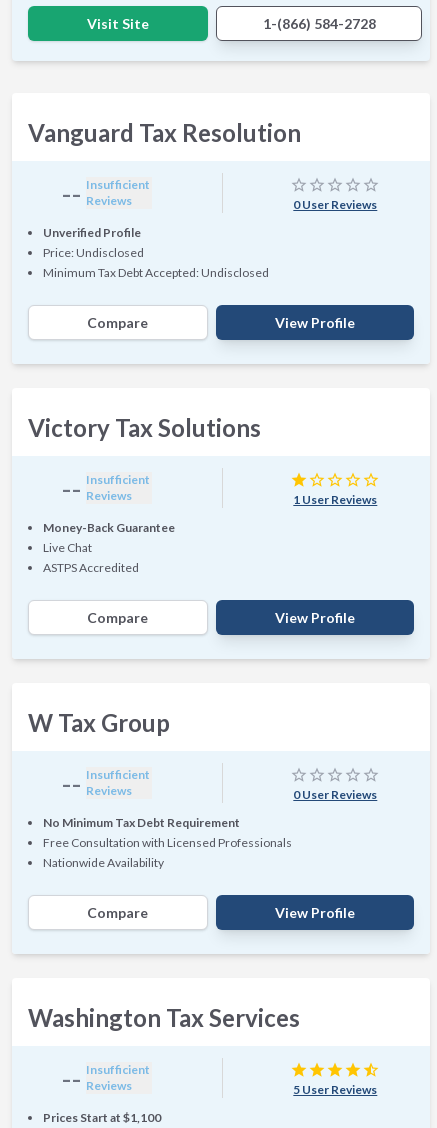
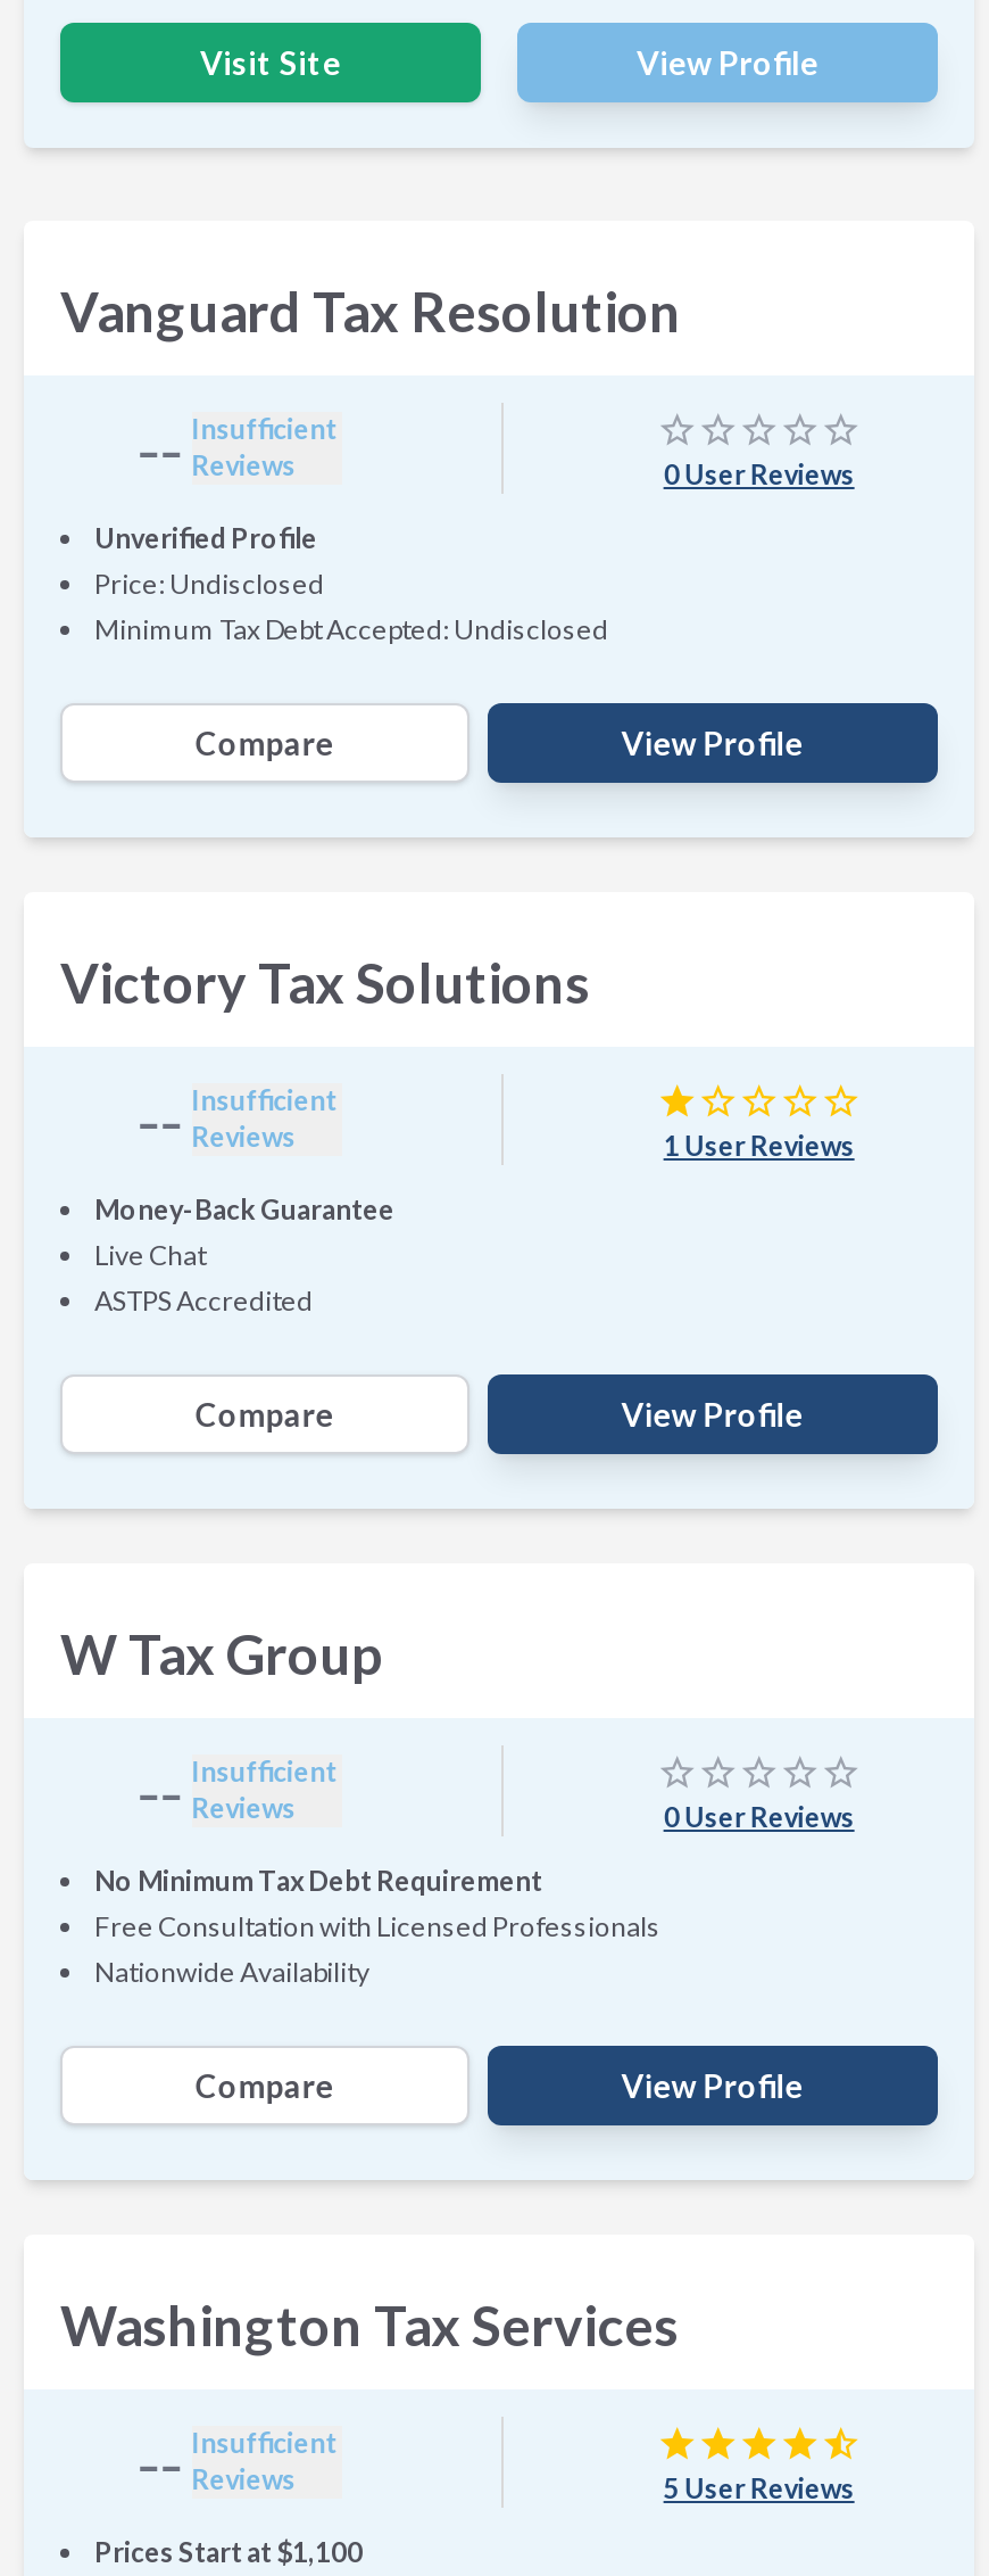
- 1-(866) 584-2728
+ View Profile
